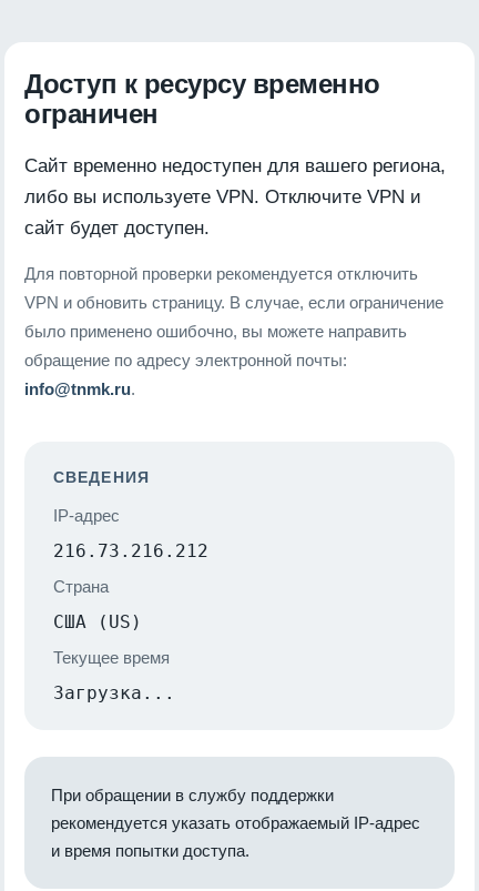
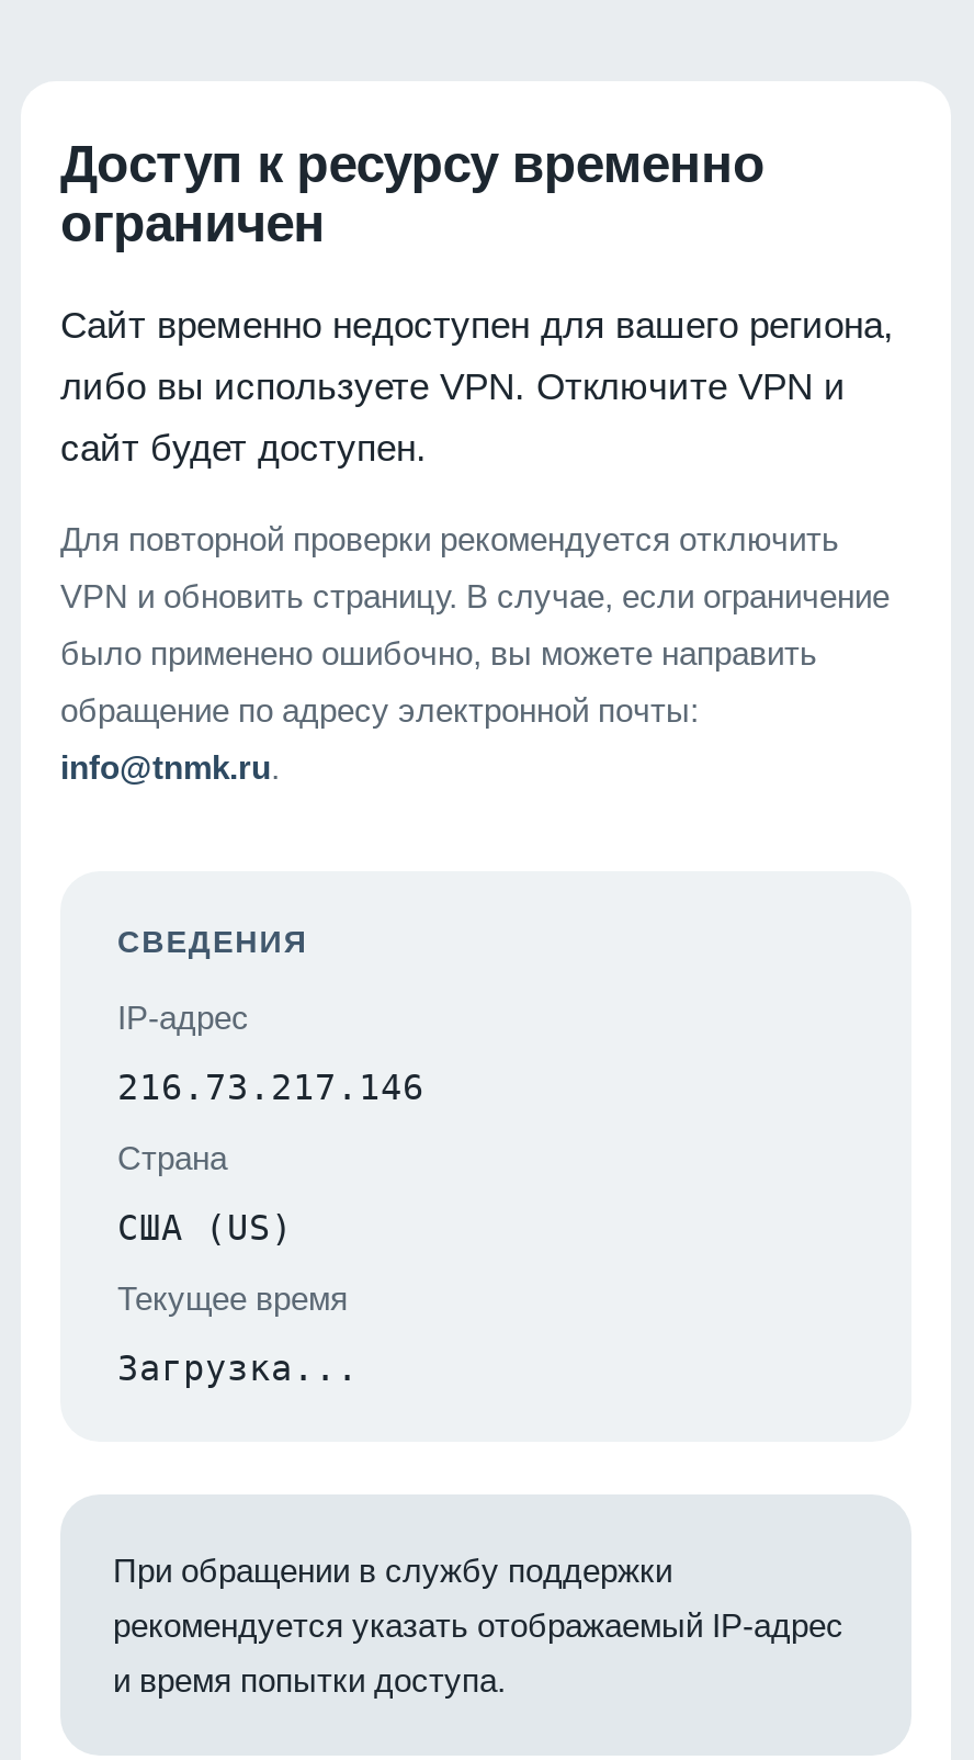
- 216.73.216.212
+ 216.73.217.146
